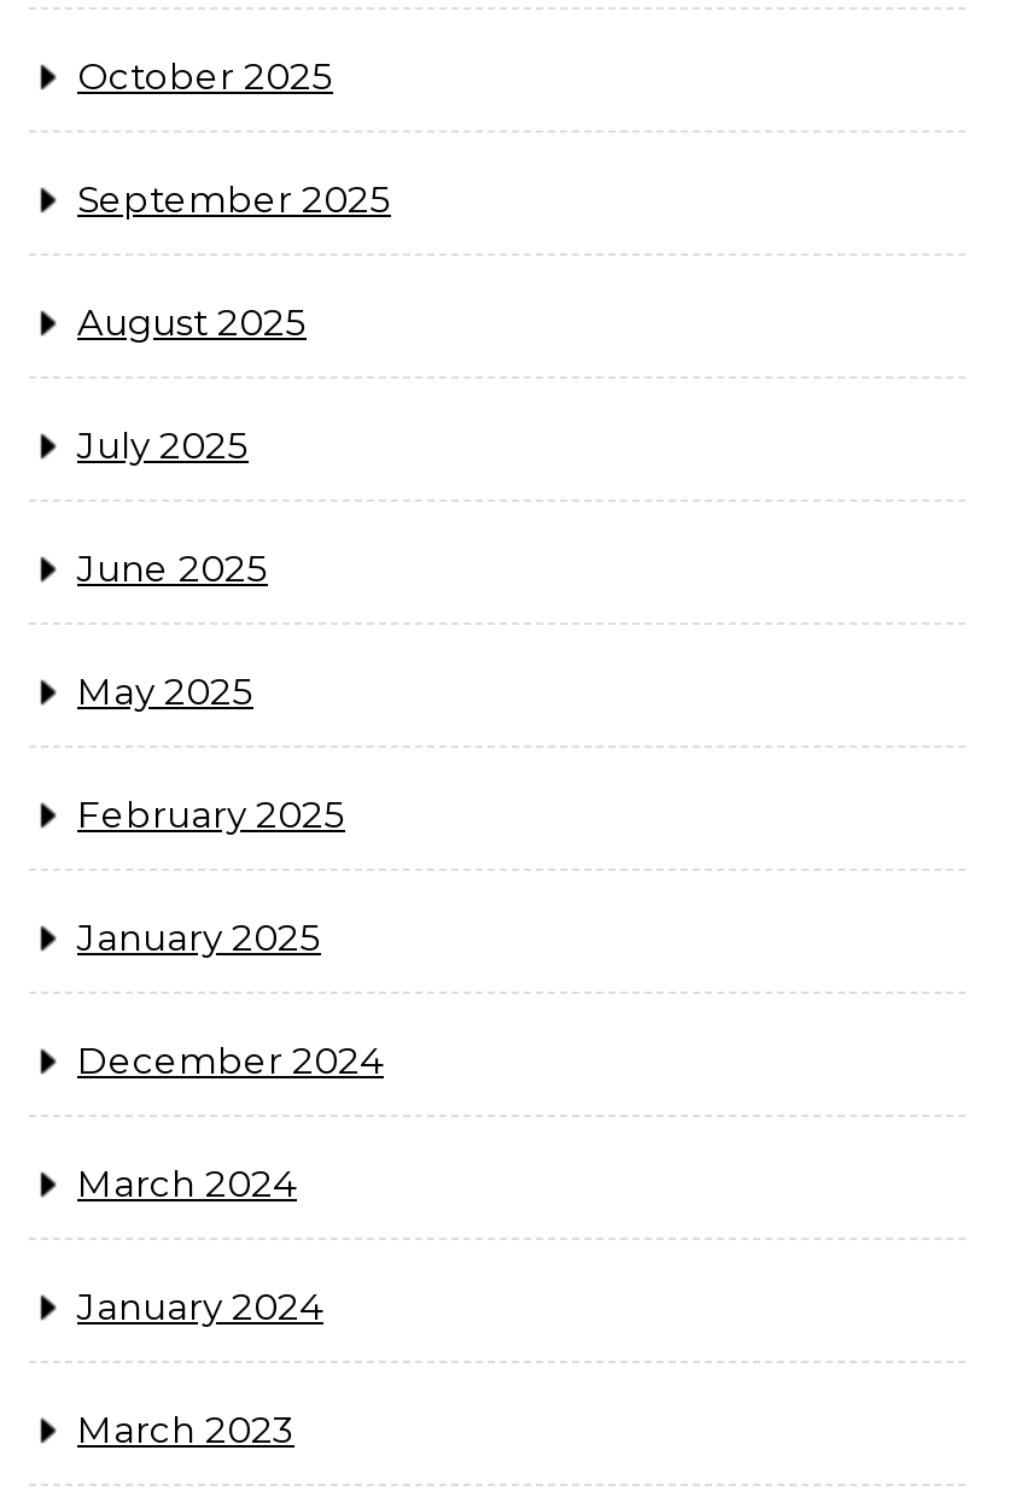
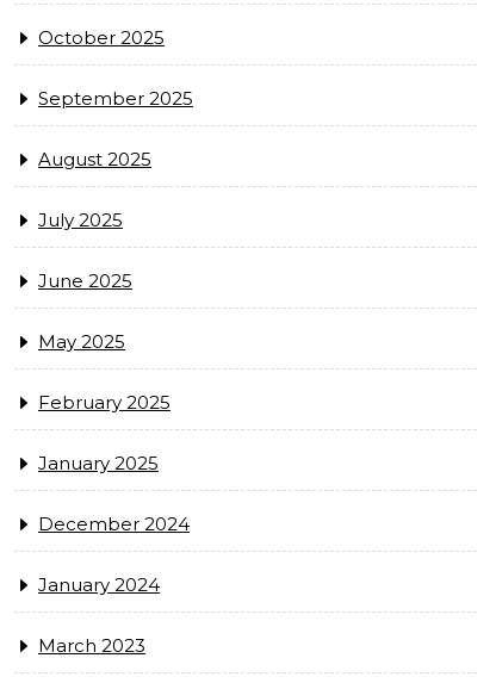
- March 2024
